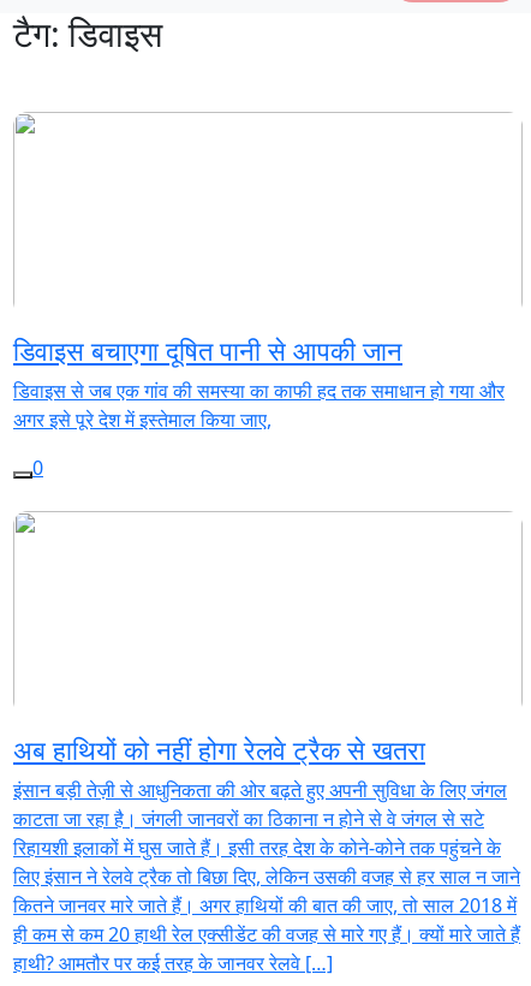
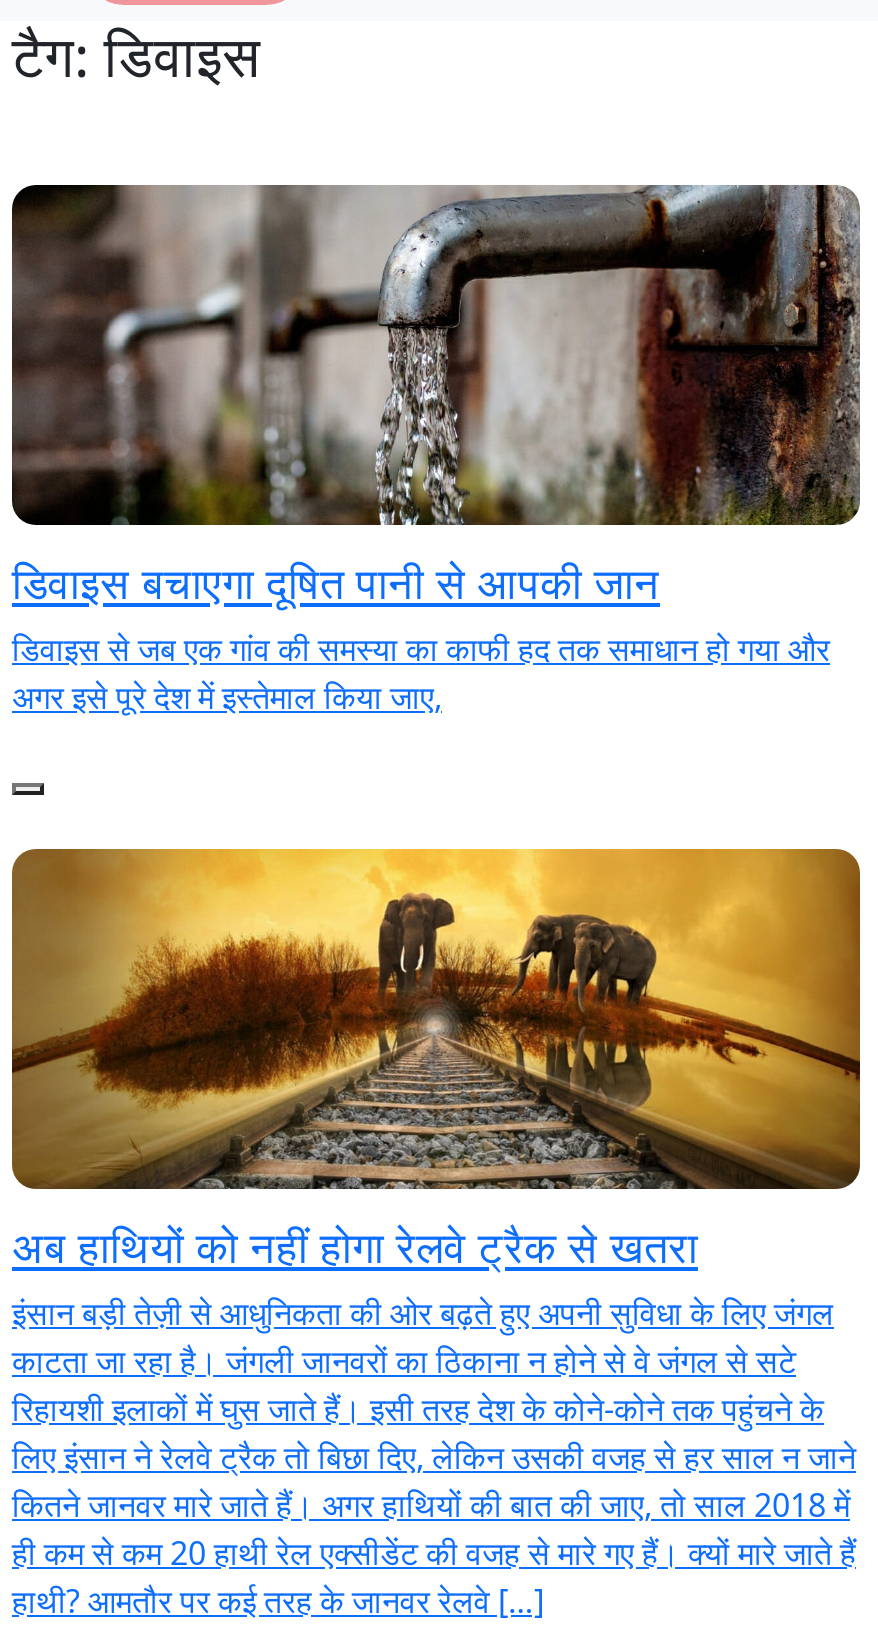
+ [image]

+ [image]

- 0
